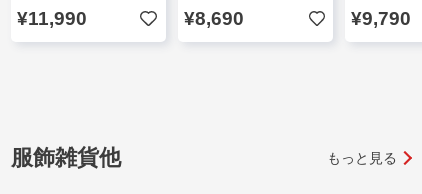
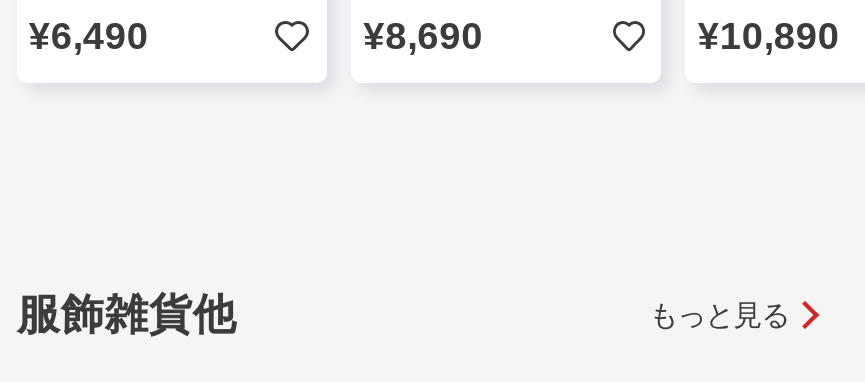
- ¥11,990
+ ¥6,490

- ¥9,790
+ ¥10,890
